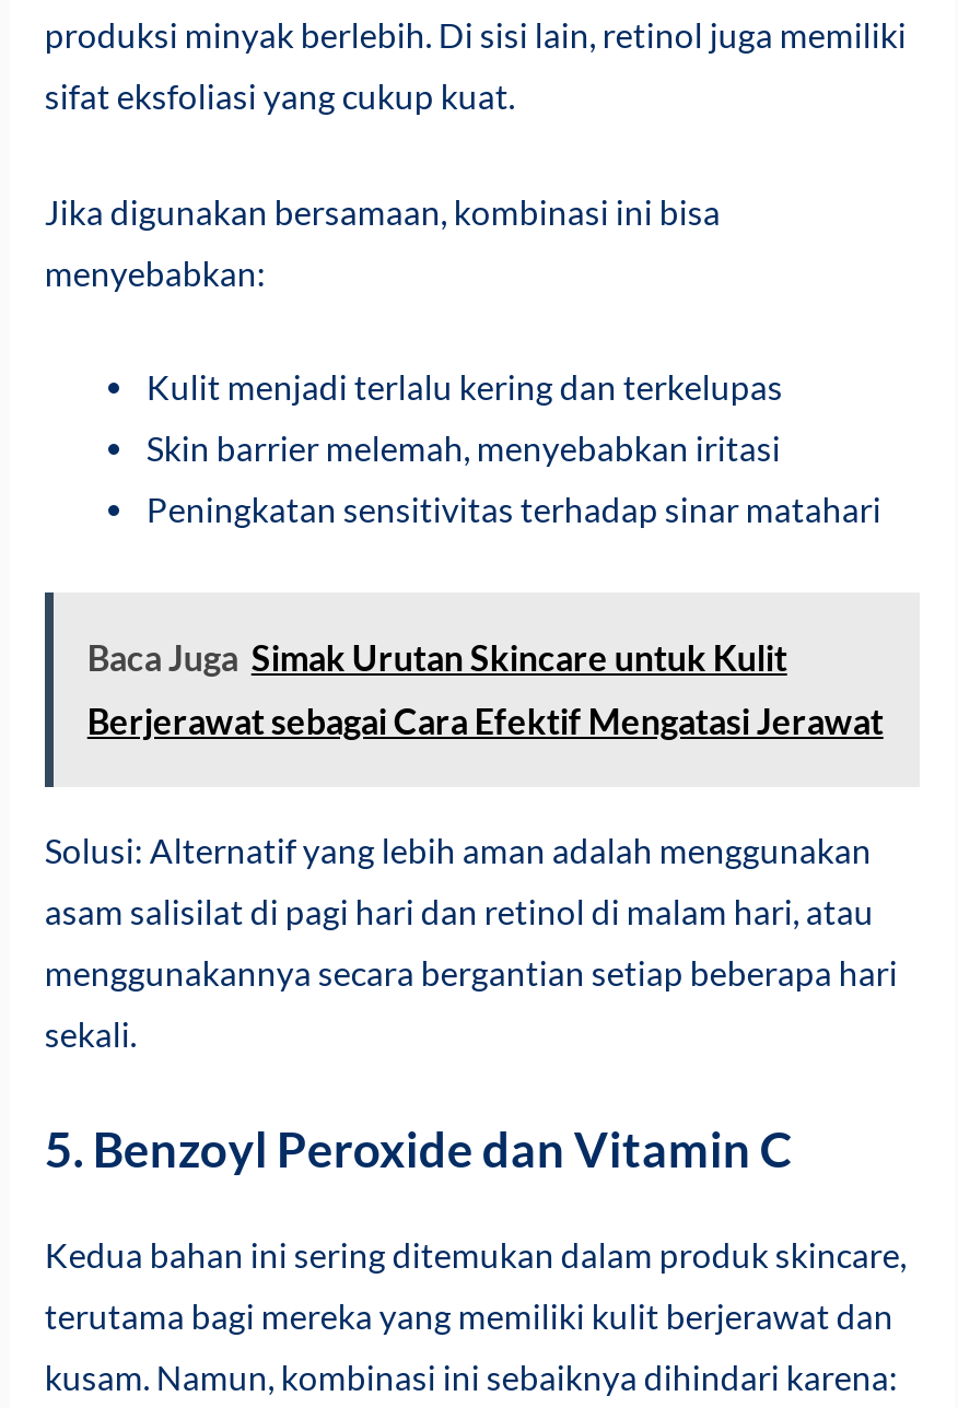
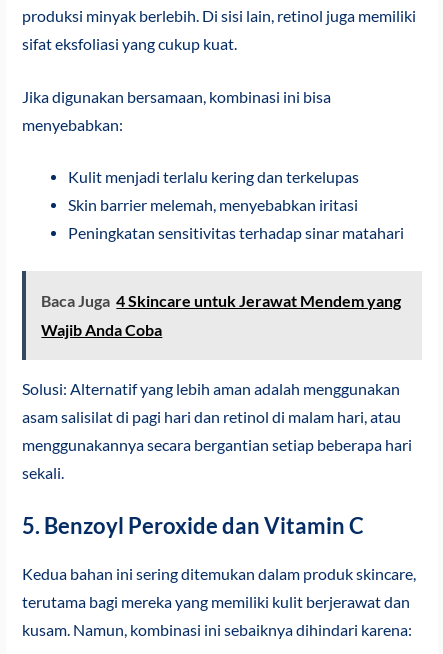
- Baca Juga Simak Urutan Skincare untuk Kulit
+ Baca Juga 4 Skincare untuk Jerawat Mendem yang

- Berjerawat sebagai Cara Efektif Mengatasi Jerawat
+ Wajib Anda Coba
